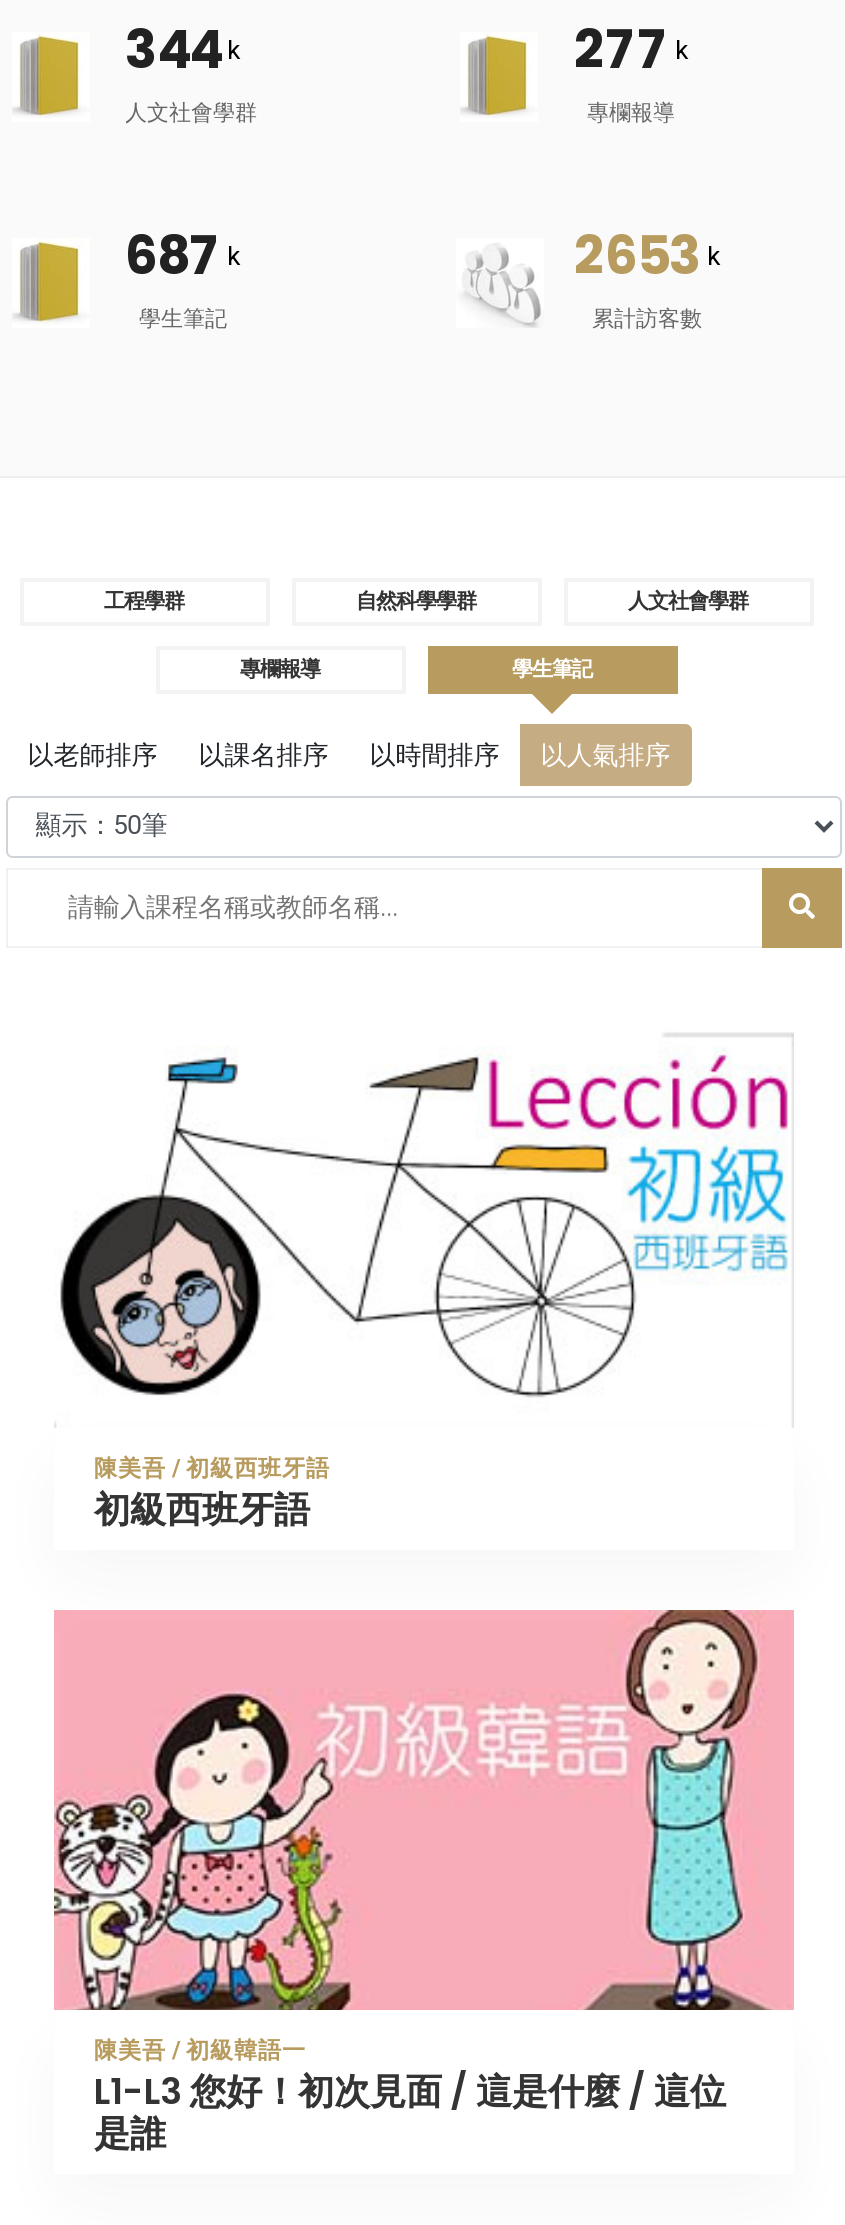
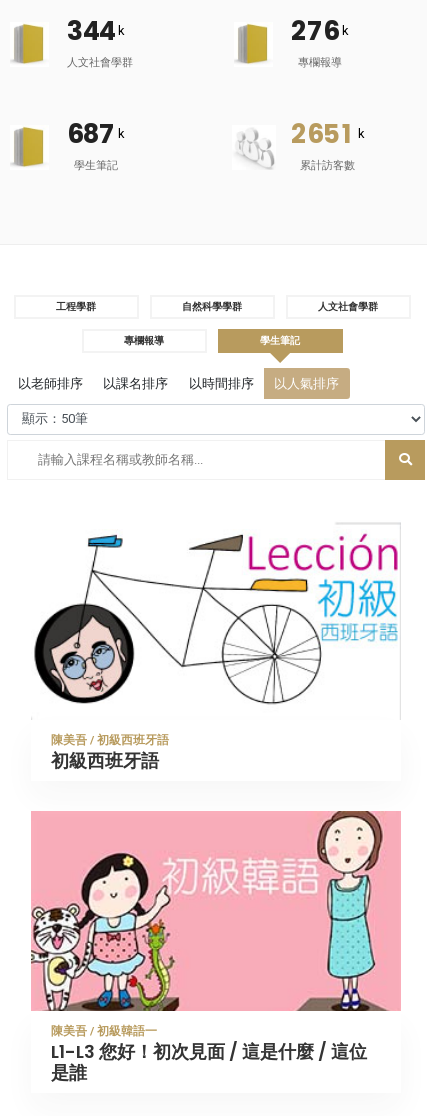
- 277 k
+ 276 k

- 2653k
+ 265 1 k
